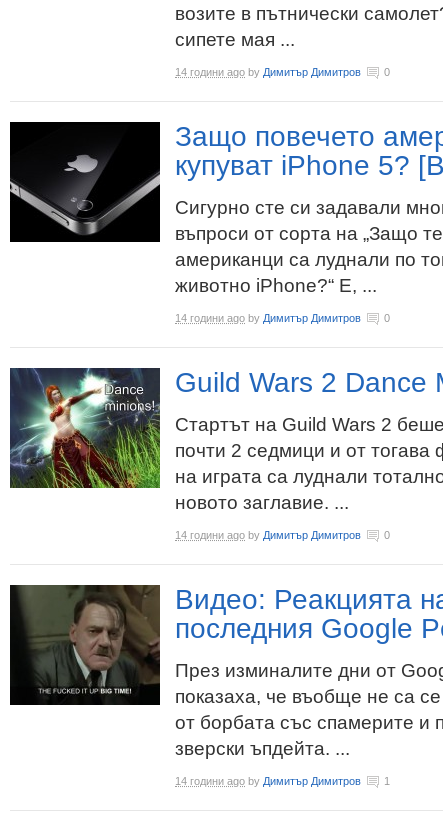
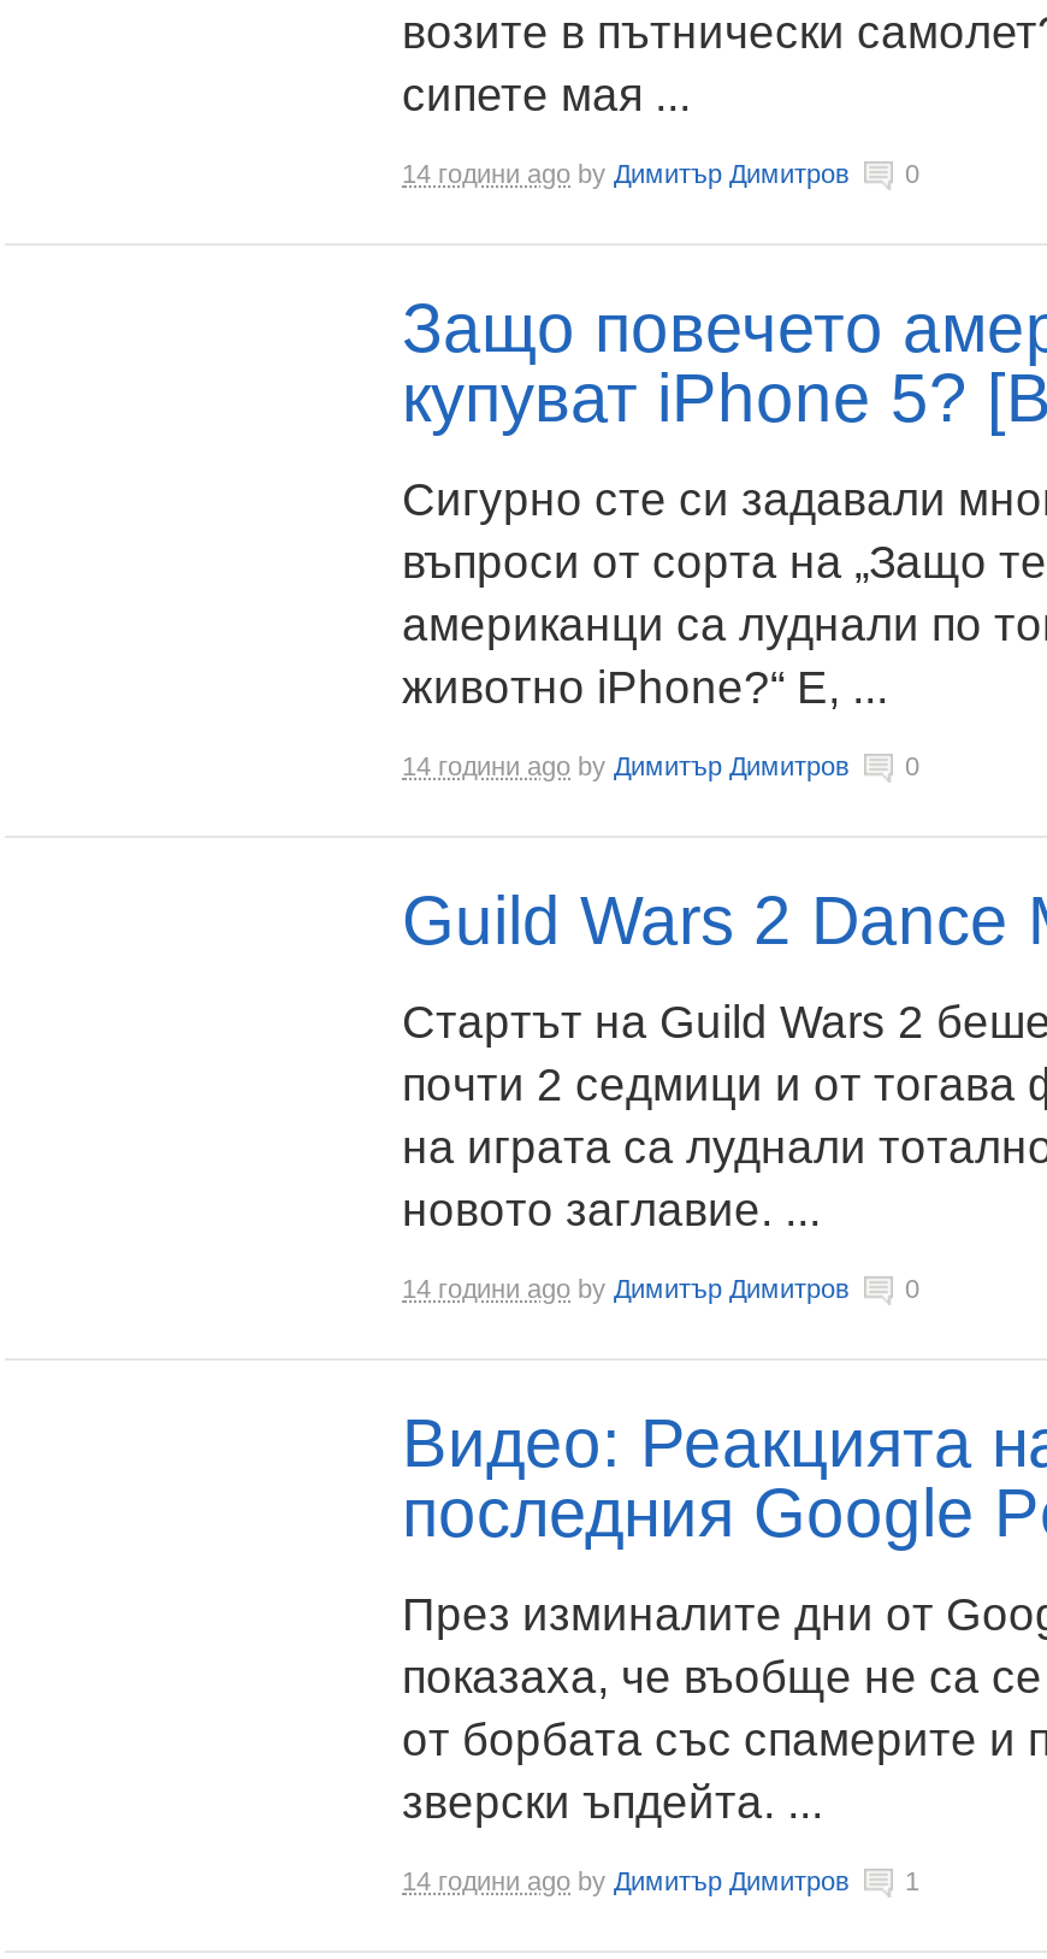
- [image]

- [image]

- [image]
